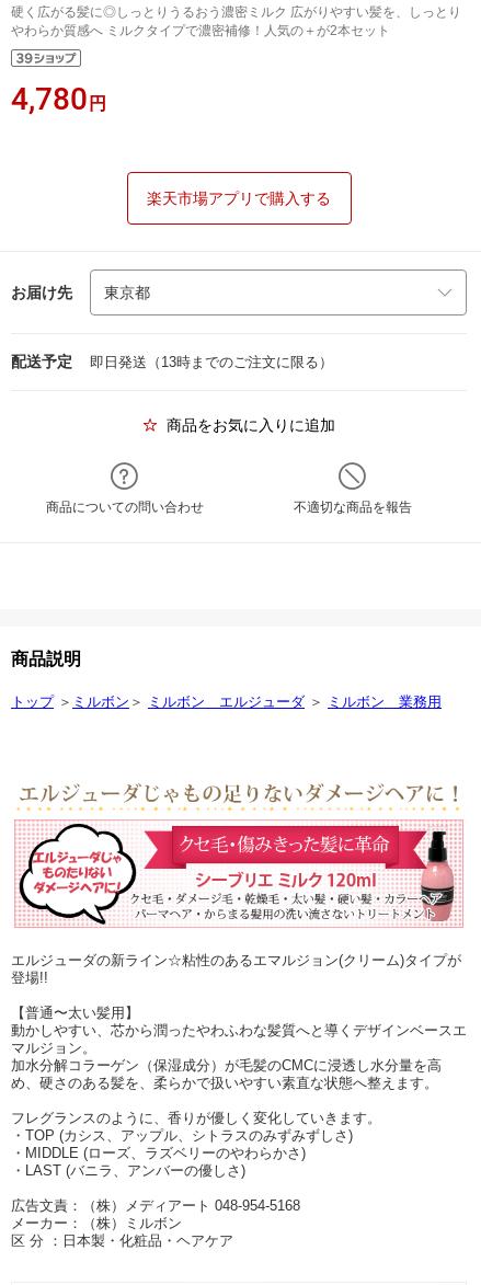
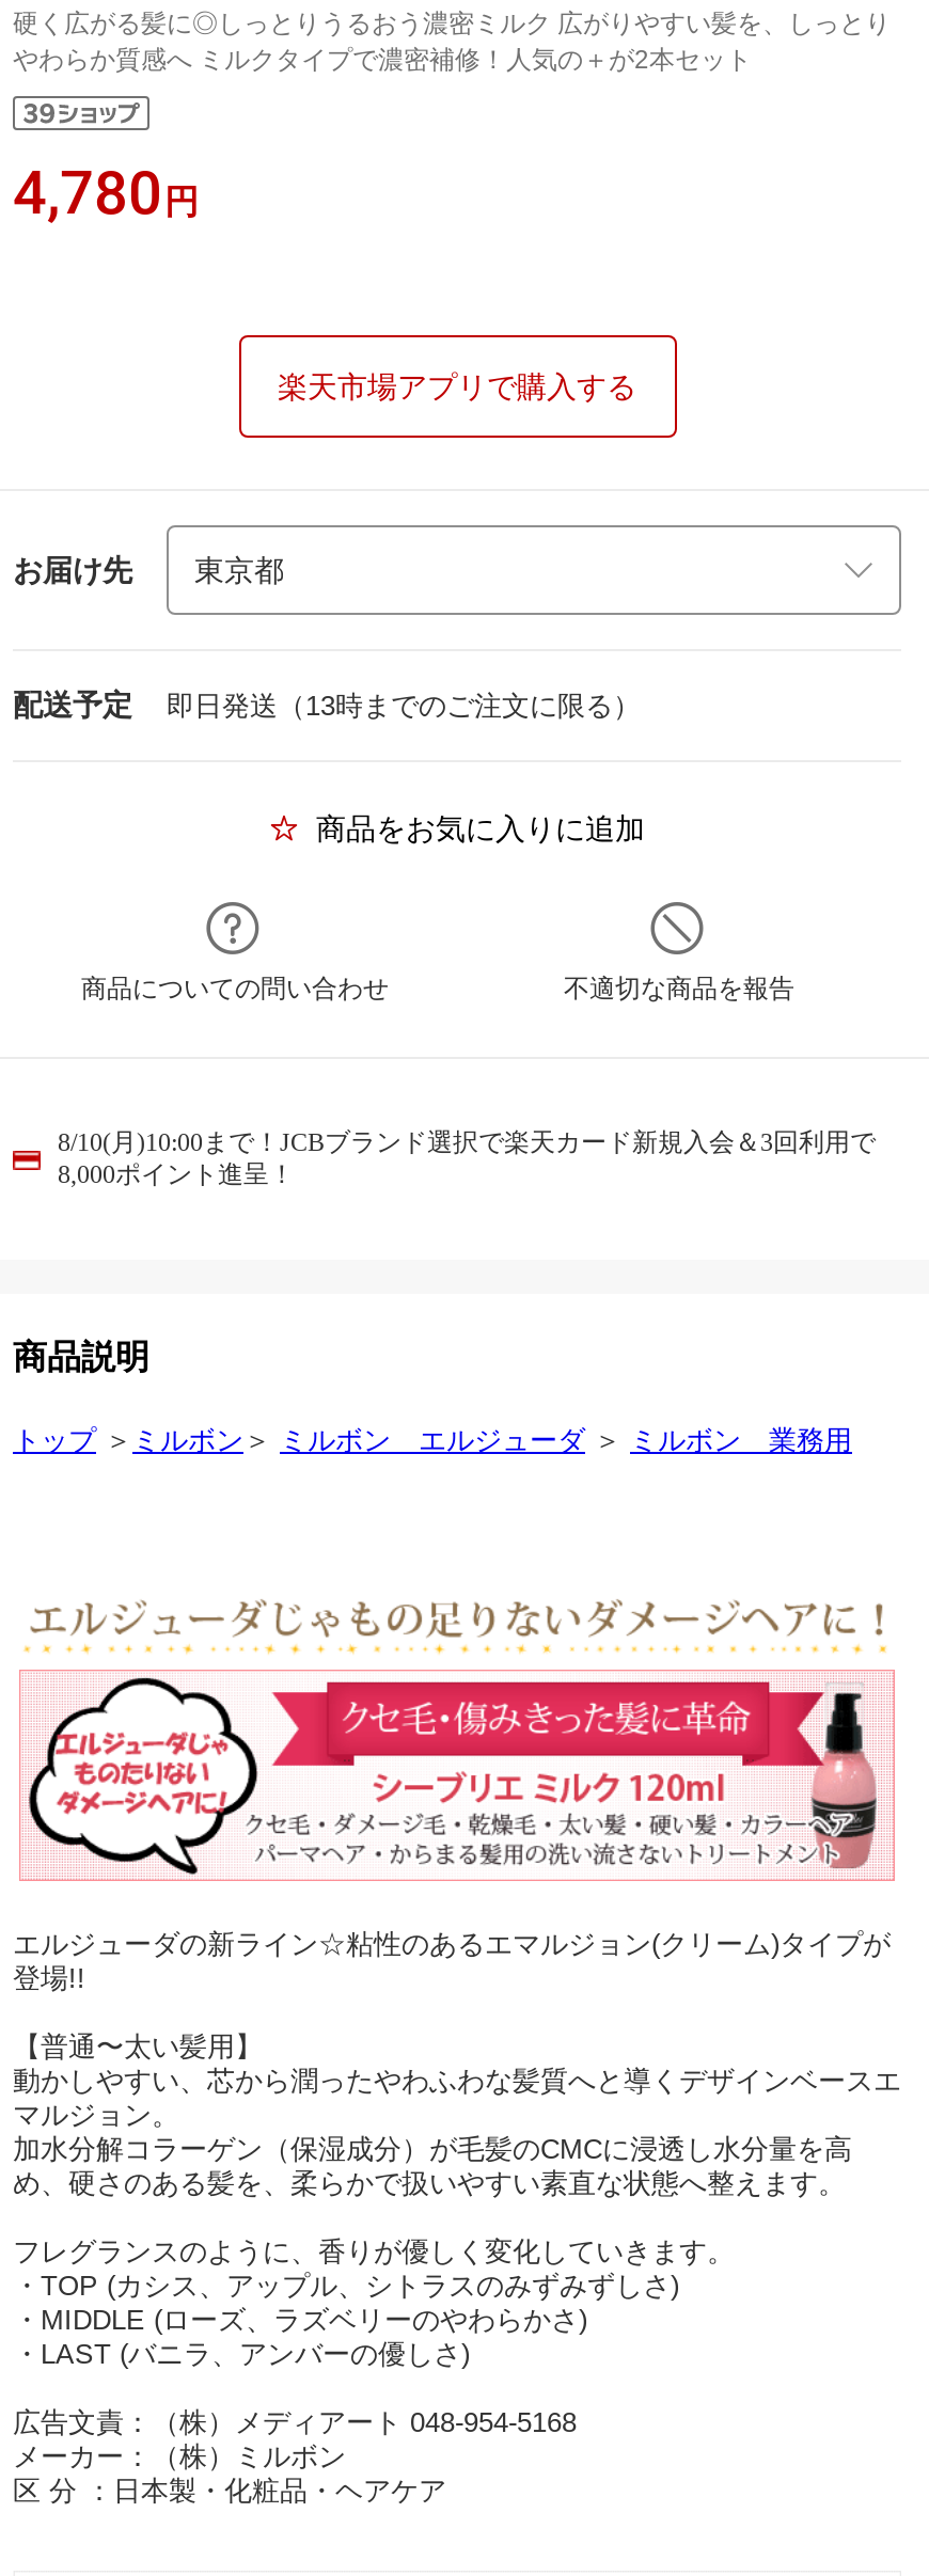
+ 8/10(月)10:00まで！JCBブランド選択で楽天カード新規入会＆3回利用で
+ 8,000ポイント進呈！
